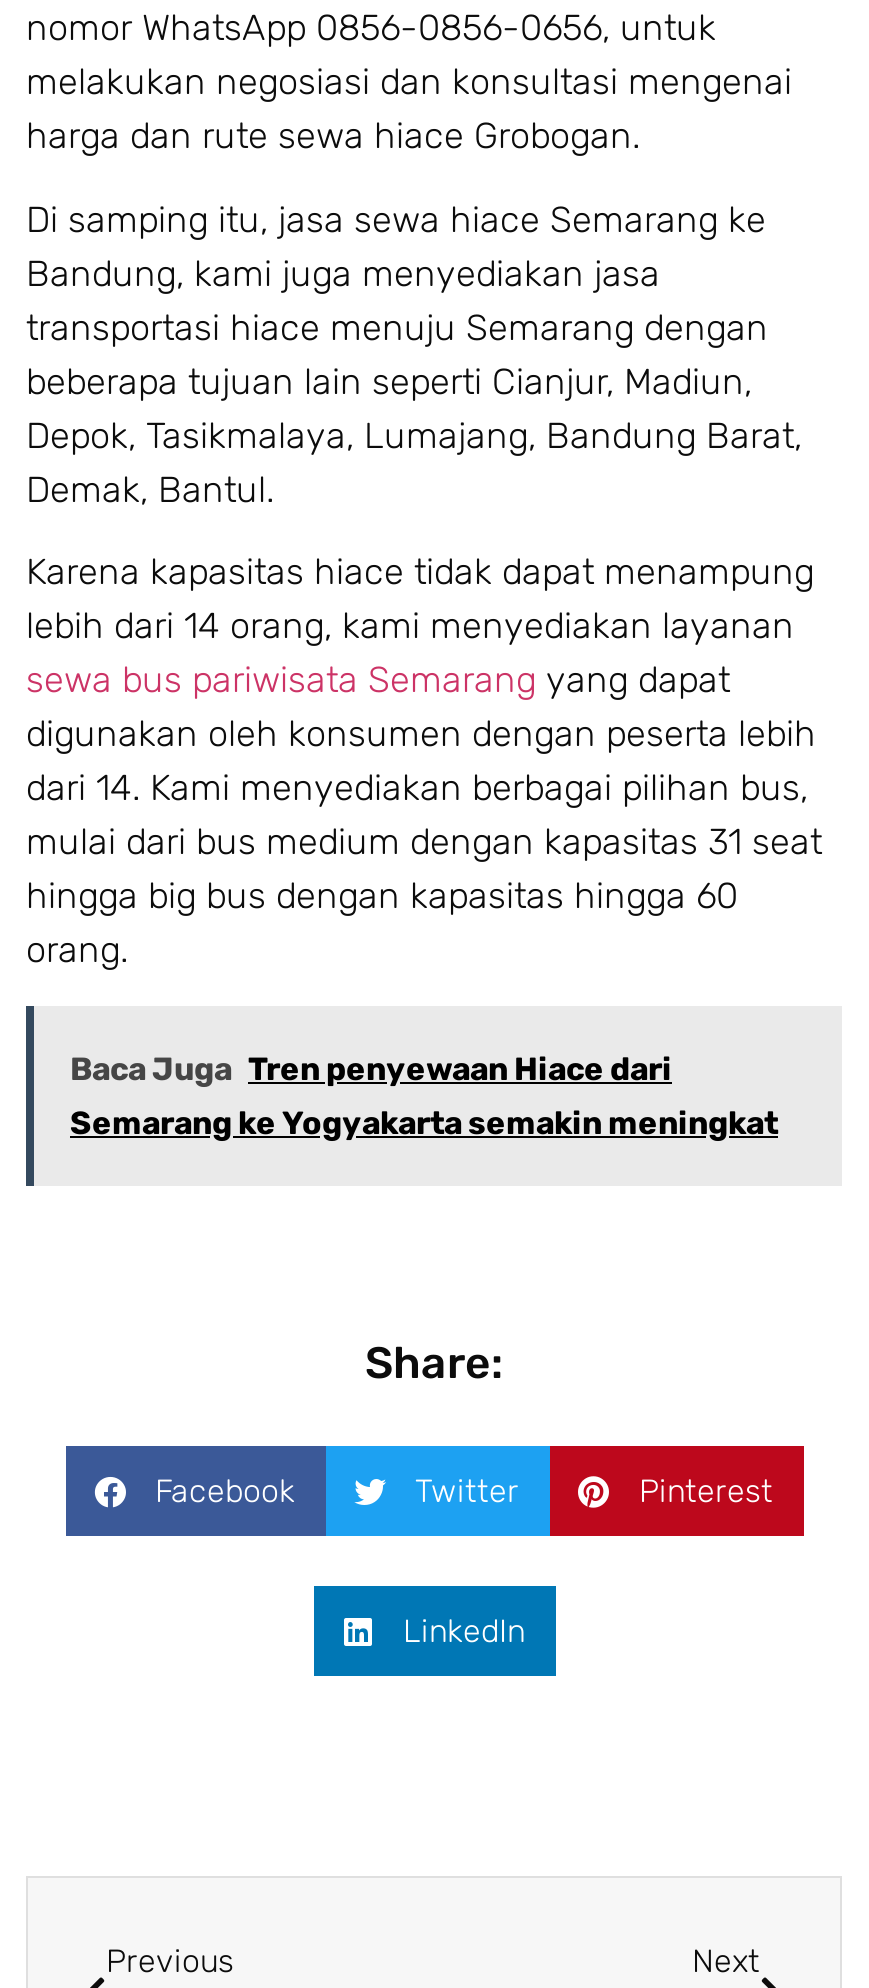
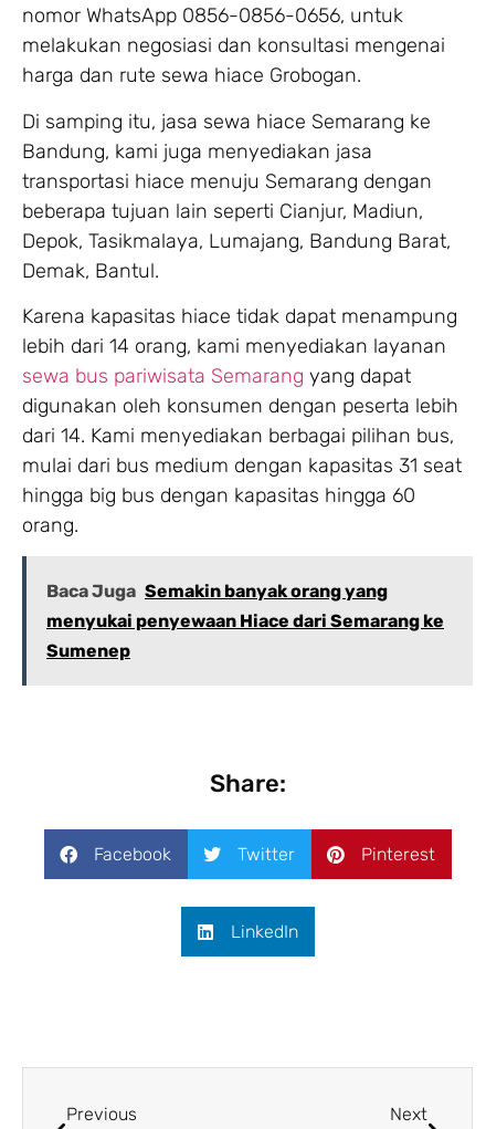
- Baca Juga Tren penyewaan Hiace dari
- Semarang ke Yogyakarta semakin meningkat
+ Baca Juga Semakin banyak orang yang
+ menyukai penyewaan Hiace dari Semarang ke
+ Sumenep
